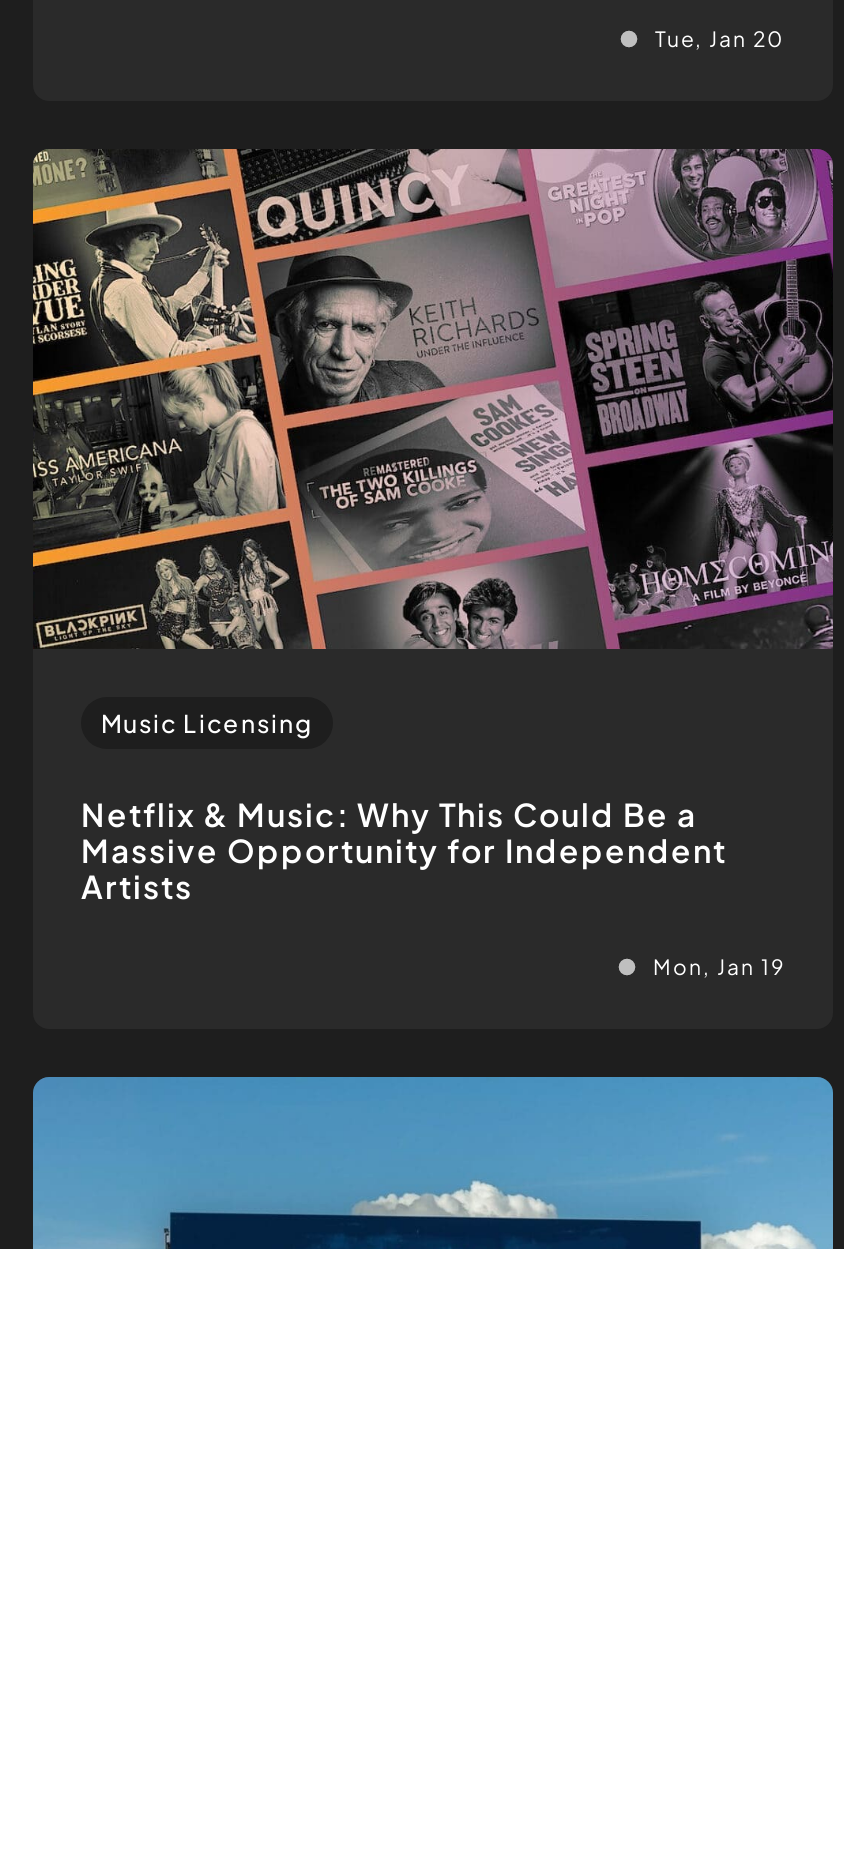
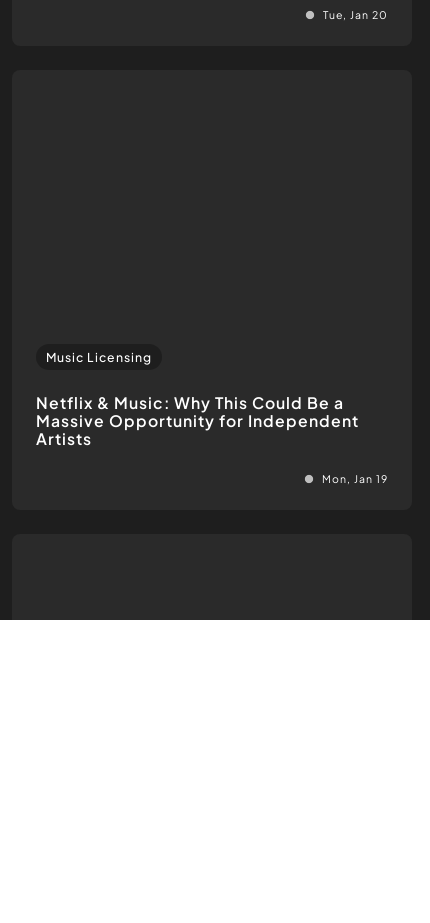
- [image]

- [image]
